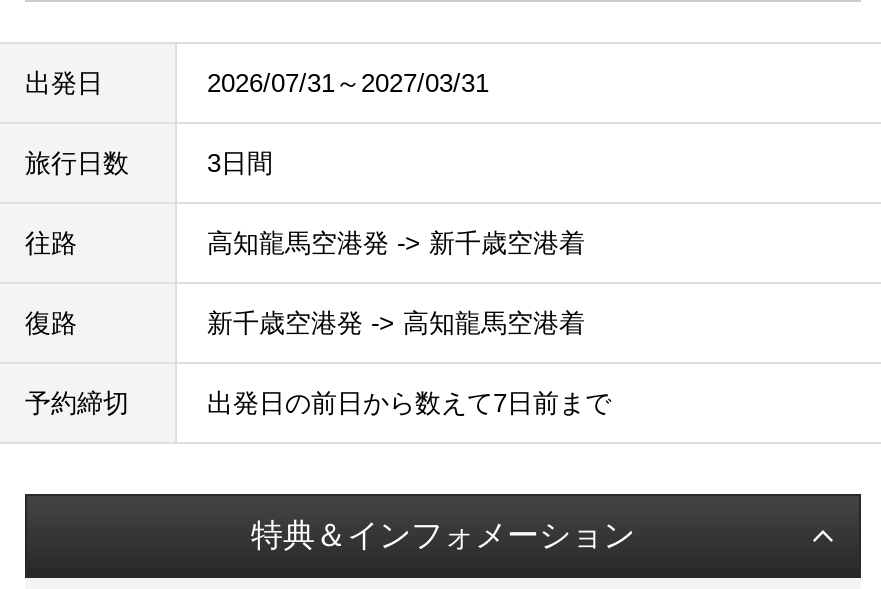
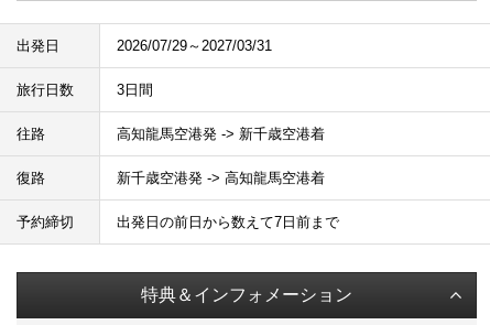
- 2026/07/31～2027/03/31
+ 2026/07/29～2027/03/31
